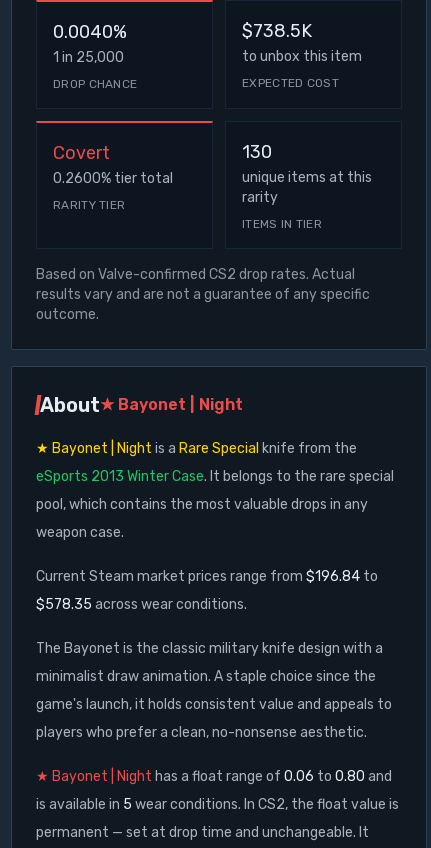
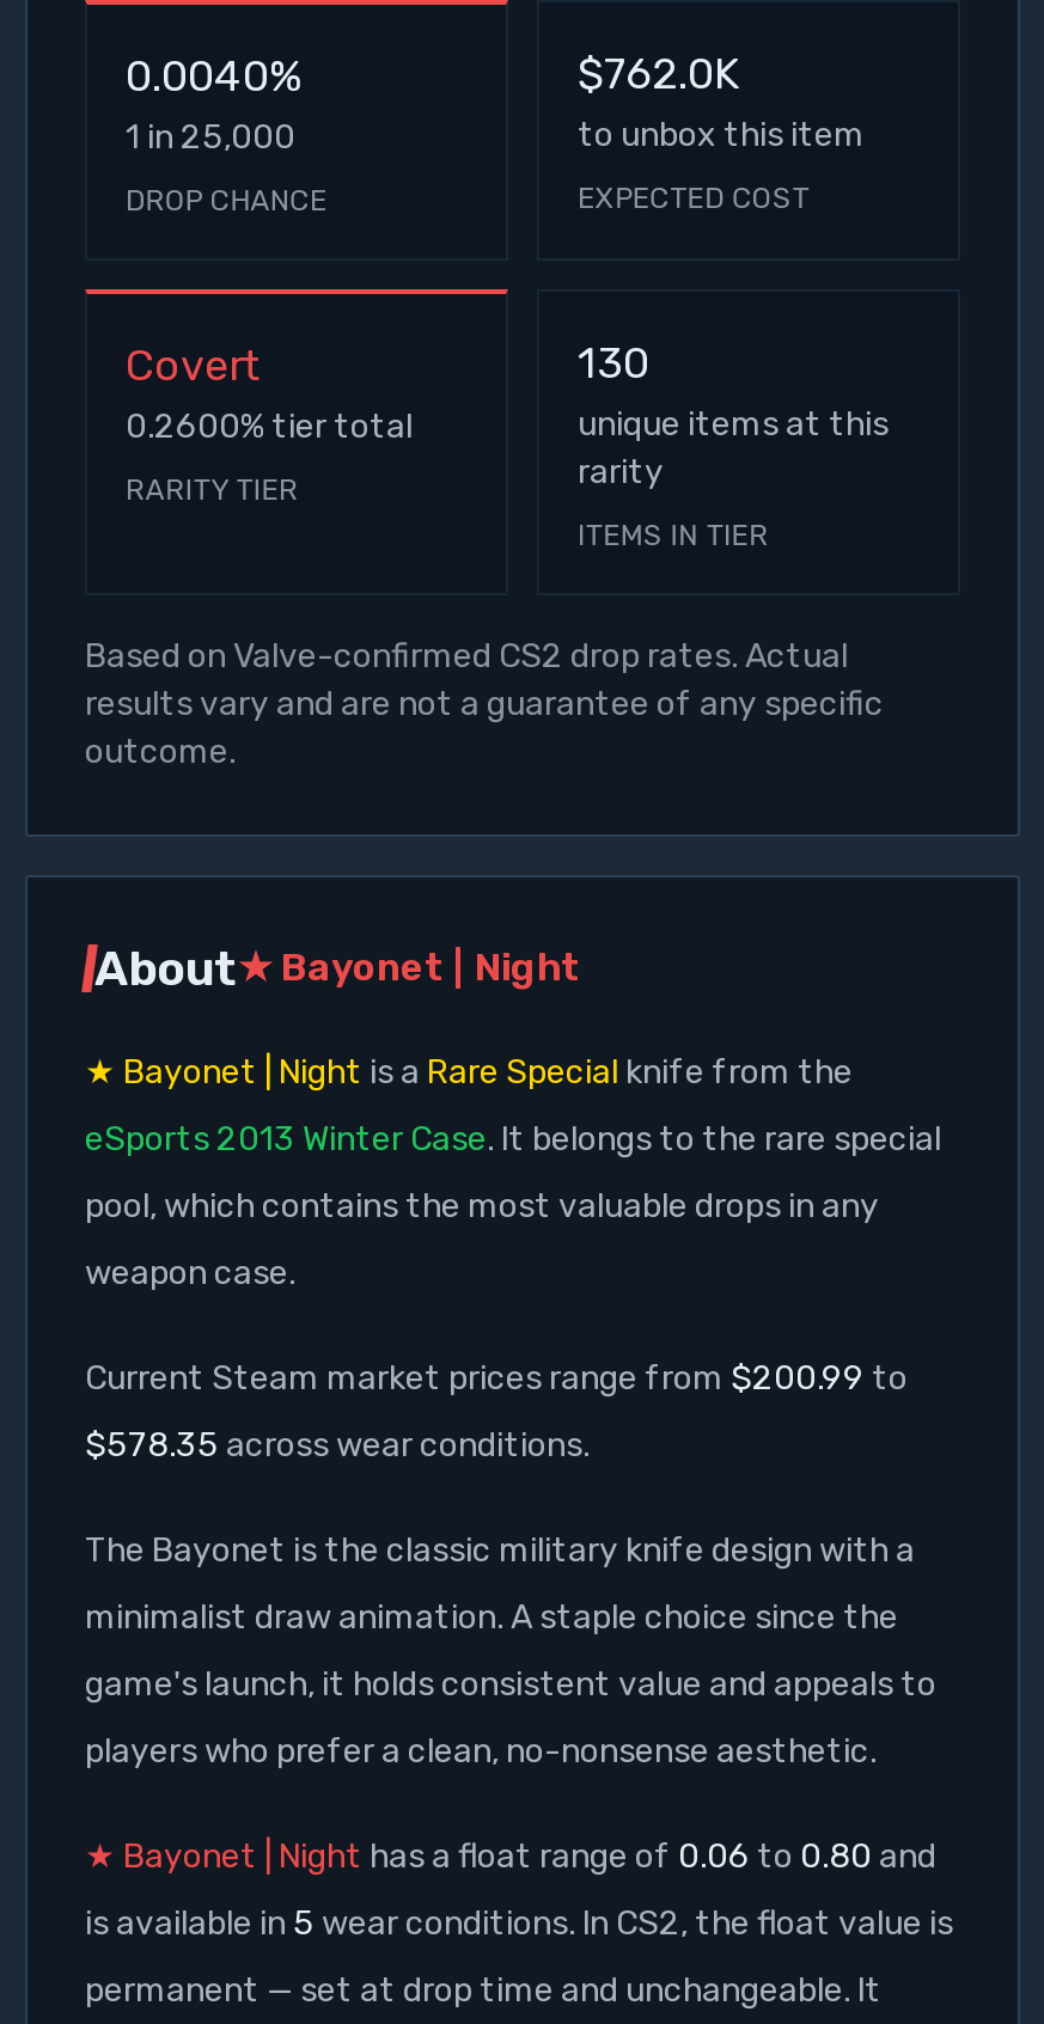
- $738.5K
+ $762.0K

- Current Steam market prices range from $196.84 to
+ Current Steam market prices range from $200.99 to
